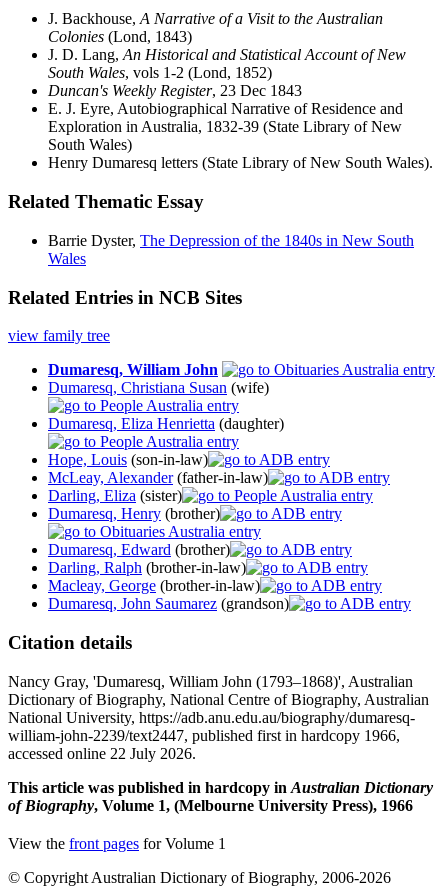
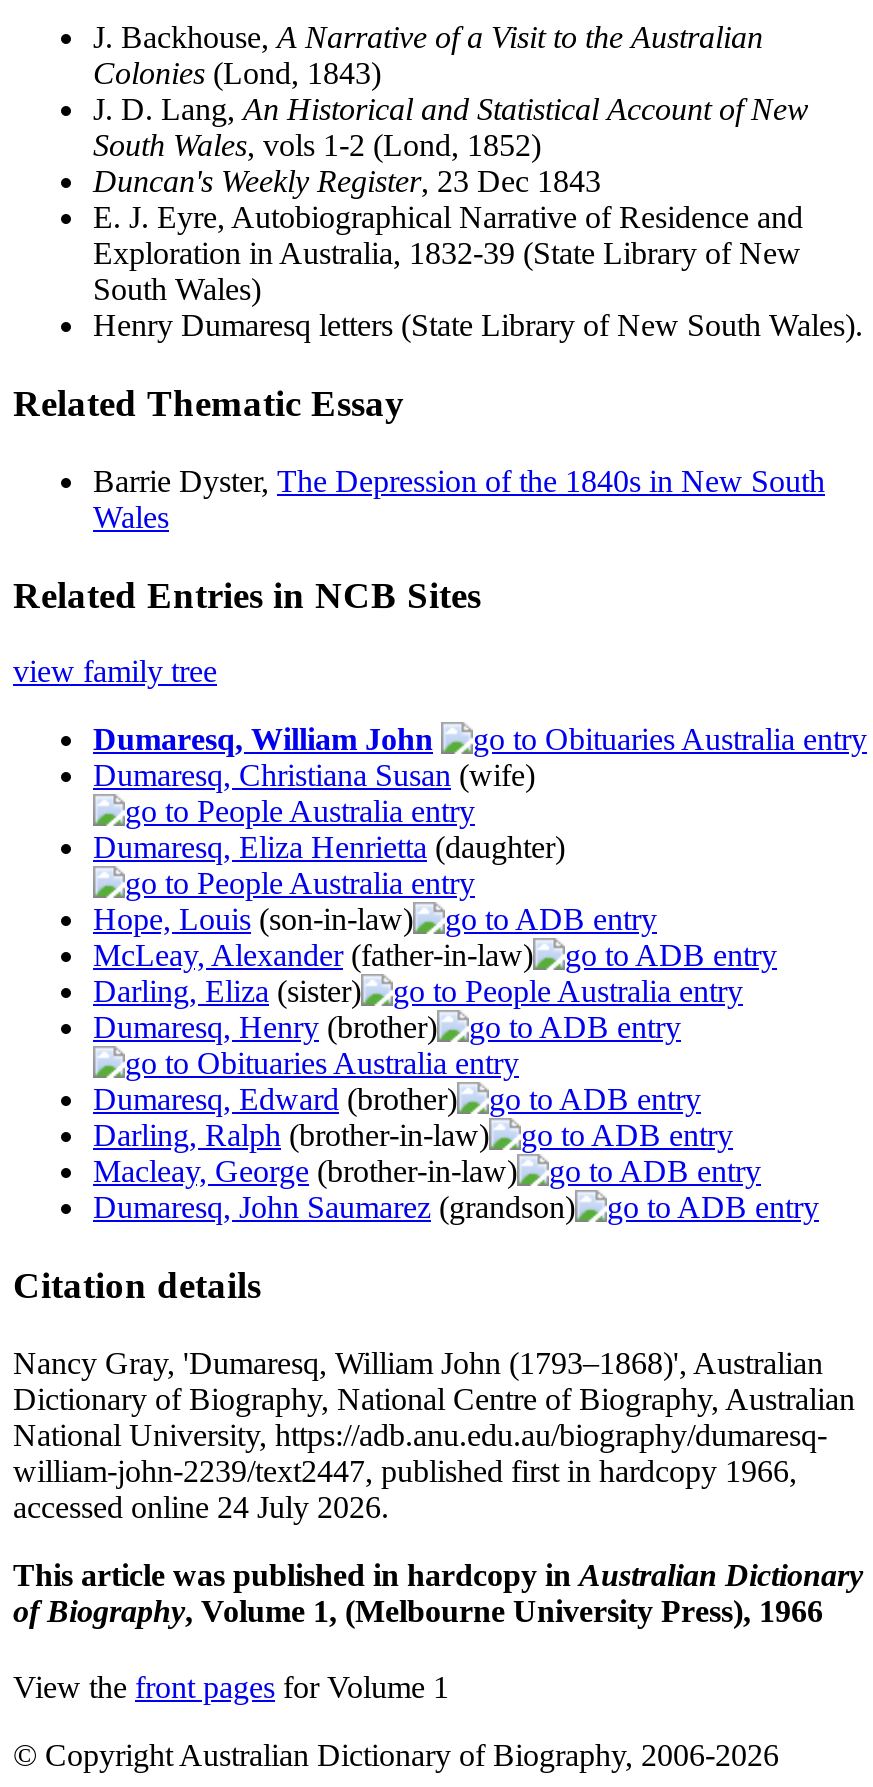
- accessed online 22 July 2026.
+ accessed online 24 July 2026.
